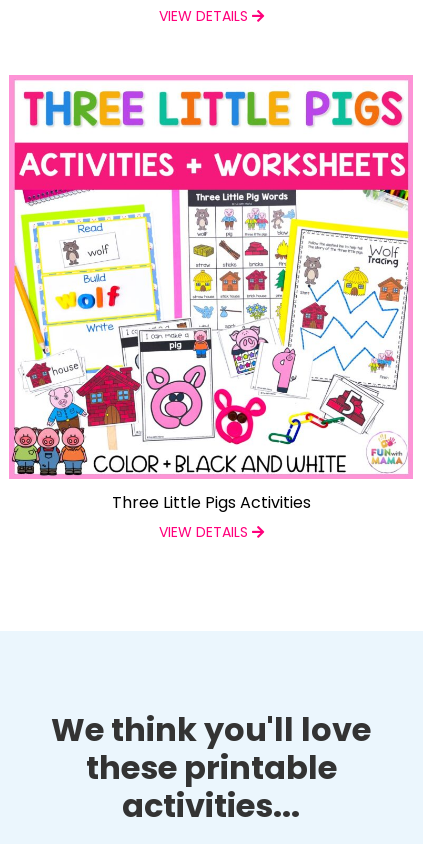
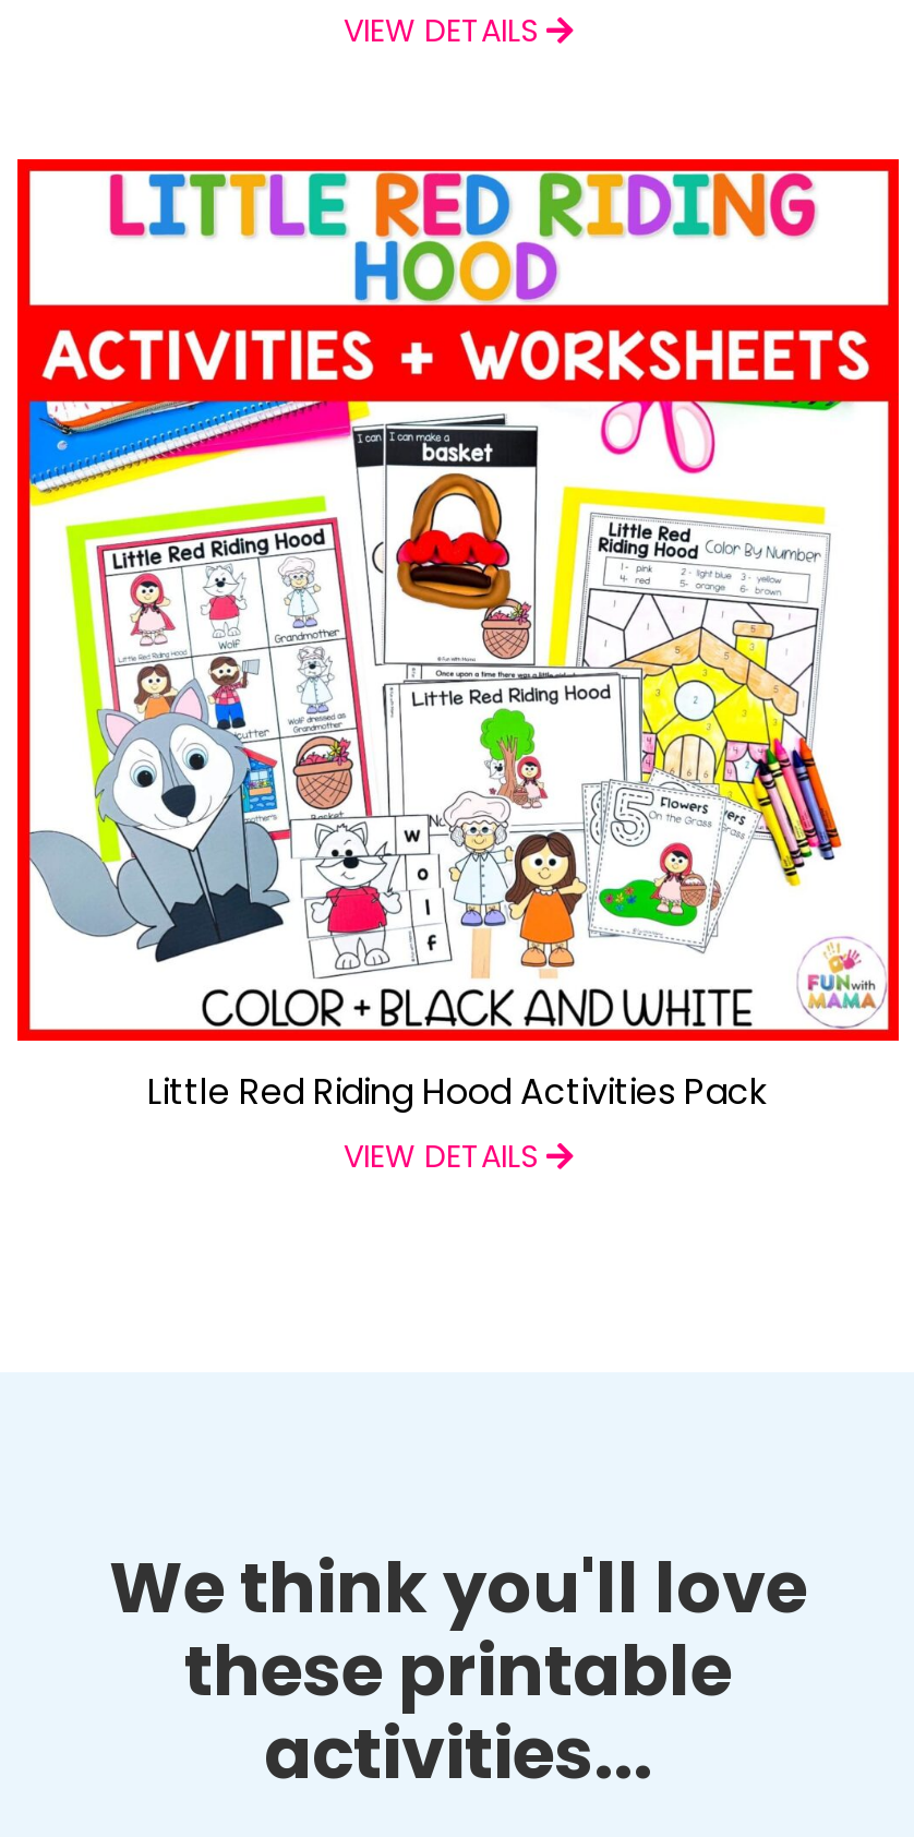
- [image]
- Three Little Pigs Activities
+ [image]
+ Little Red Riding Hood Activities Pack
